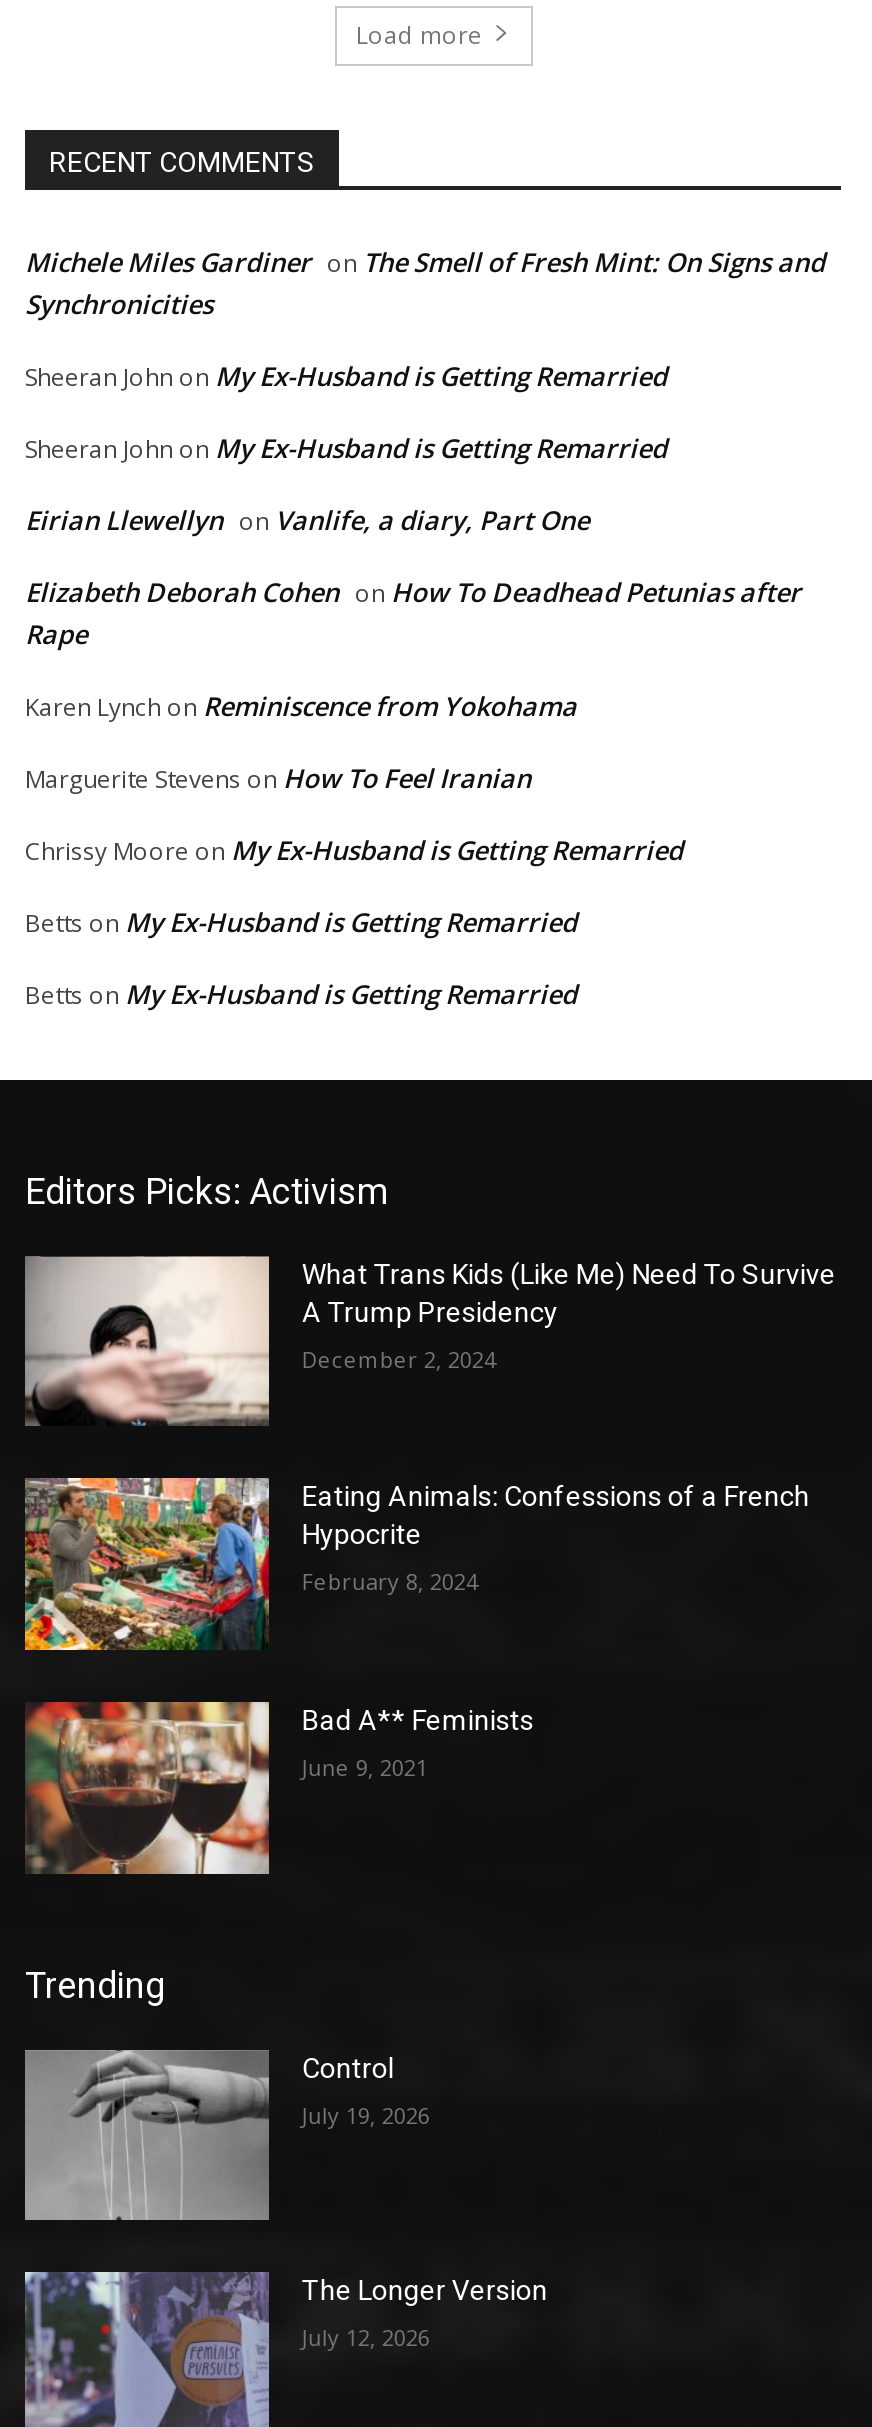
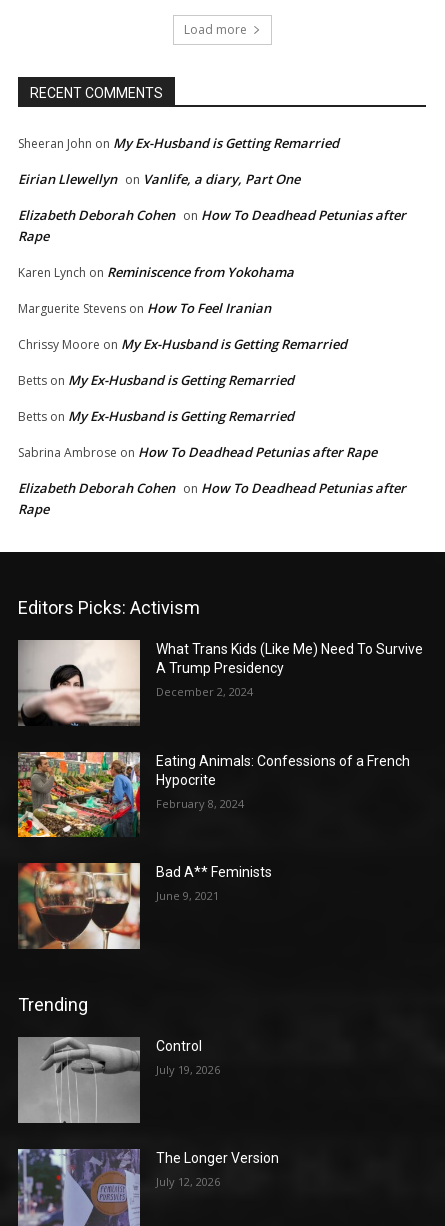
- Michele Miles Gardiner on The Smell of Fresh Mint: On Signs and
- Synchronicities
- Sheeran John on My Ex-Husband is Getting Remarried

moved up: Sheeran John on My Ex-Husband is Getting Remarried | Eirian Llewellyn on Vanlife, a diary, Part One | Elizabeth Deborah Cohen on How To Deadhead Petunias after | ... | Betts on My Ex-Husband is Getting Remarried | Betts on My Ex-Husband is Getting Remarried

+ Sabrina Ambrose on How To Deadhead Petunias after Rape
+ Elizabeth Deborah Cohen on How To Deadhead Petunias after
+ Rape
